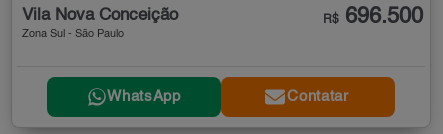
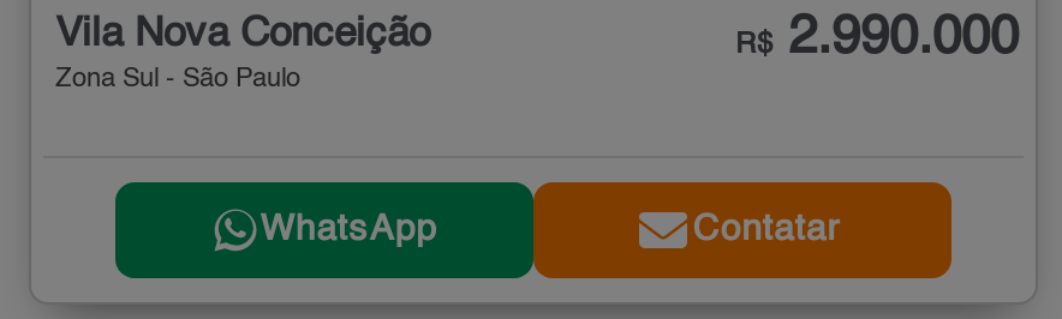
- R$696.500
+ R$2.990.000
